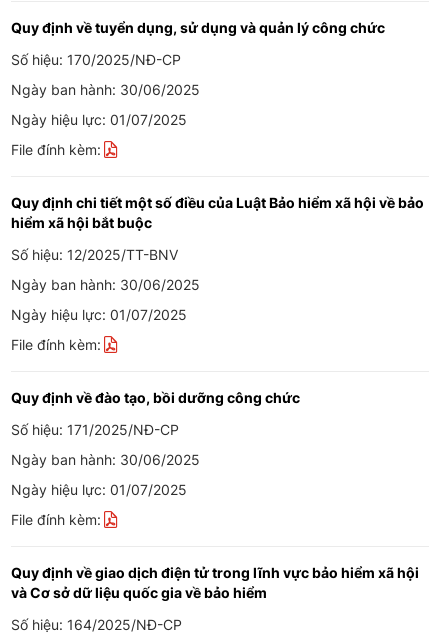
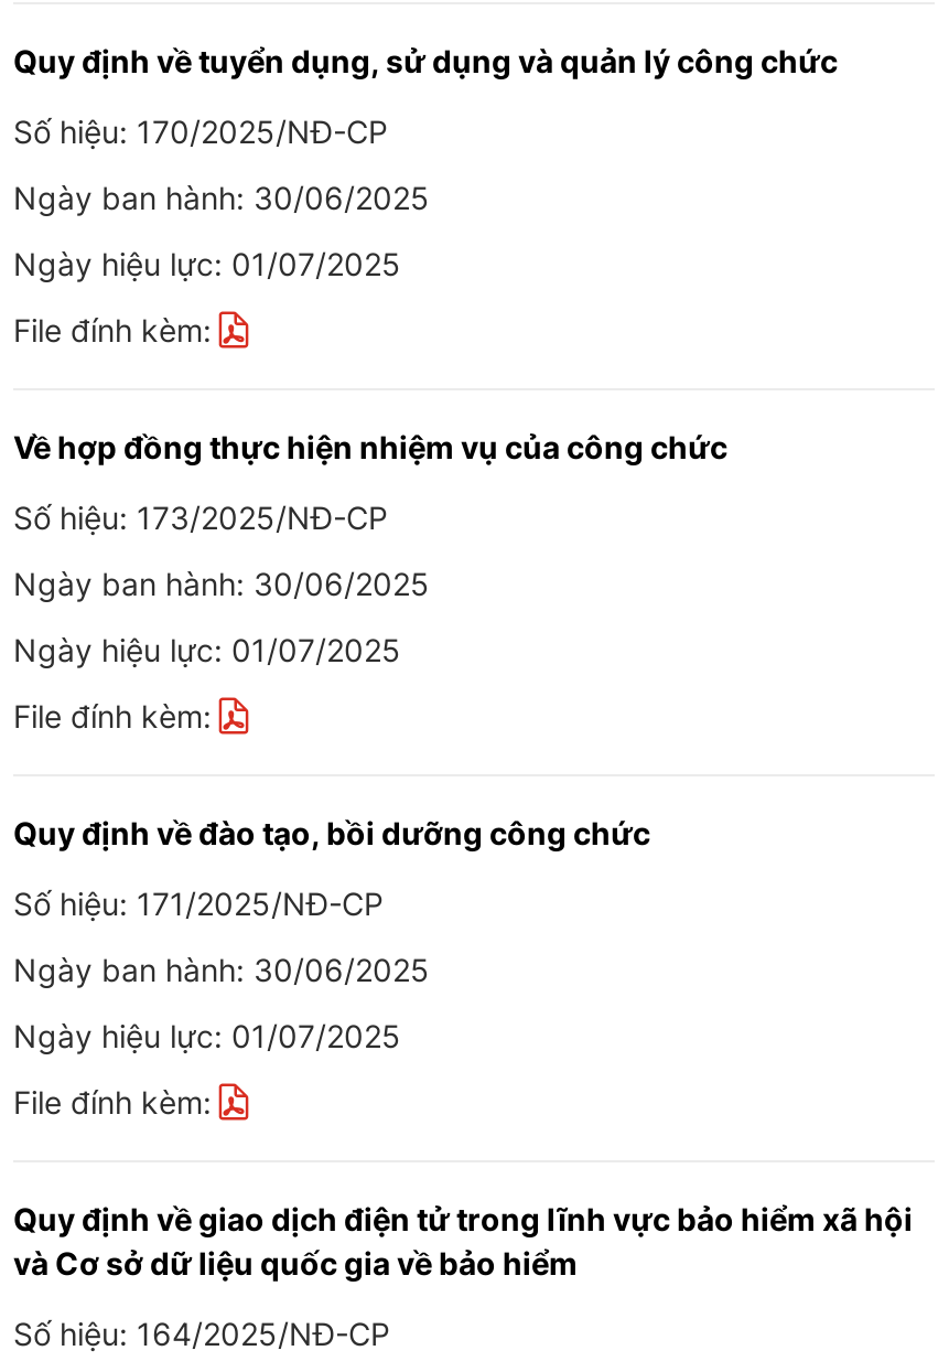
- Quy định chi tiết một số điều của Luật Bảo hiểm xã hội về bảo
- hiểm xã hội bắt buộc
+ Về hợp đồng thực hiện nhiệm vụ của công chức

- Số hiệu: 12/2025/TT-BNV
+ Số hiệu: 173/2025/NĐ-CP
